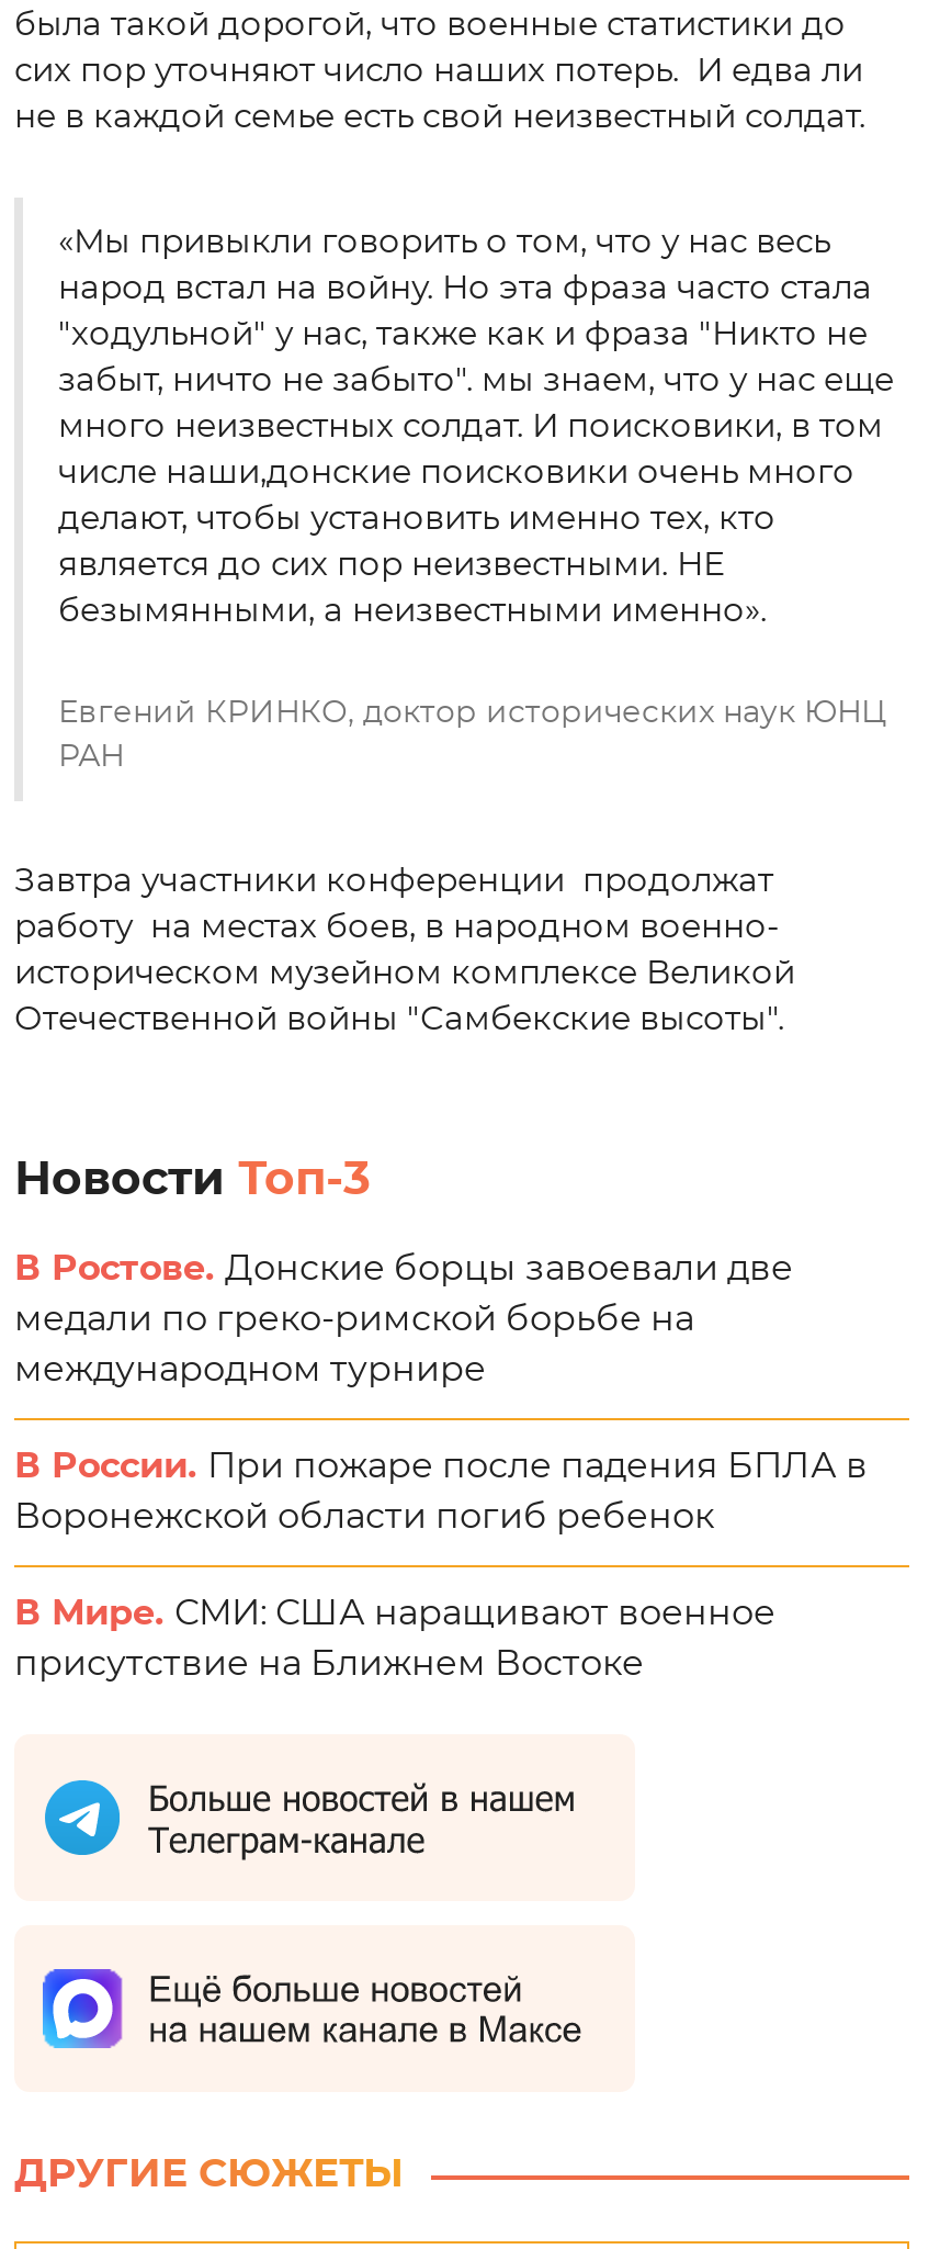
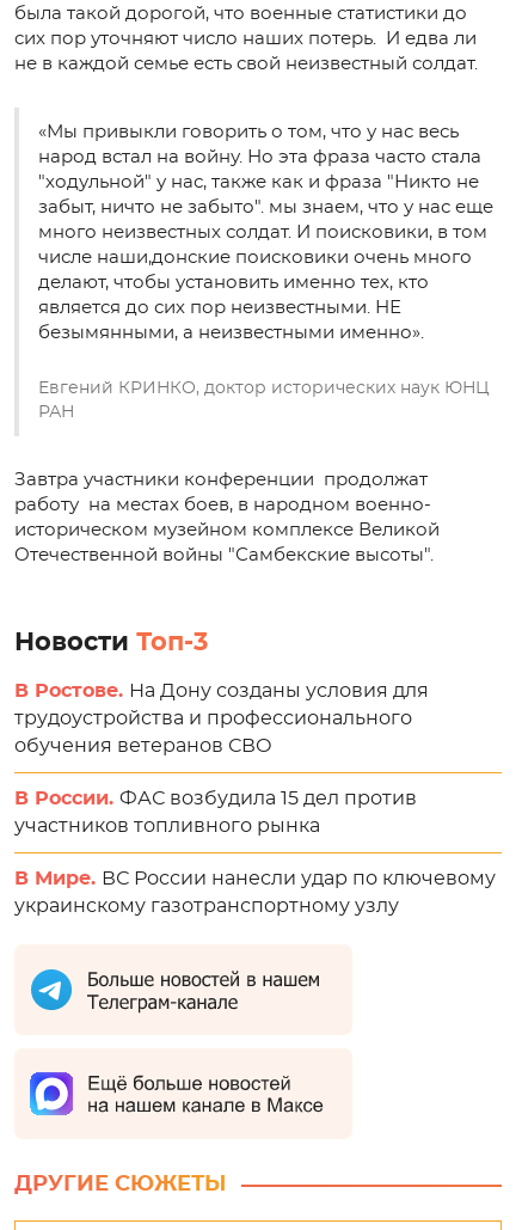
- В Ростове. Донские борцы завоевали две
- медали по греко-римской борьбе на
- международном турнире
+ В Ростове. На Дону созданы условия для
+ трудоустройства и профессионального
+ обучения ветеранов СВО

- В России. При пожаре после падения БПЛА в
- Воронежской области погиб ребенок
+ В России. ФАС возбудила 15 дел против
+ участников топливного рынка

- В Мире. СМИ: США наращивают военное
- присутствие на Ближнем Востоке
+ В Мире. ВС России нанесли удар по ключевому
+ украинскому газотранспортному узлу
